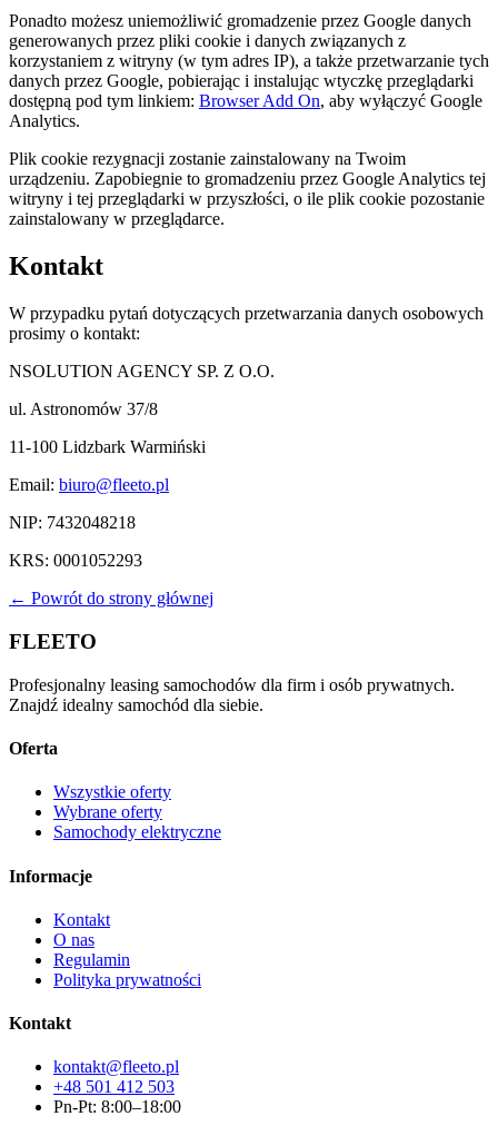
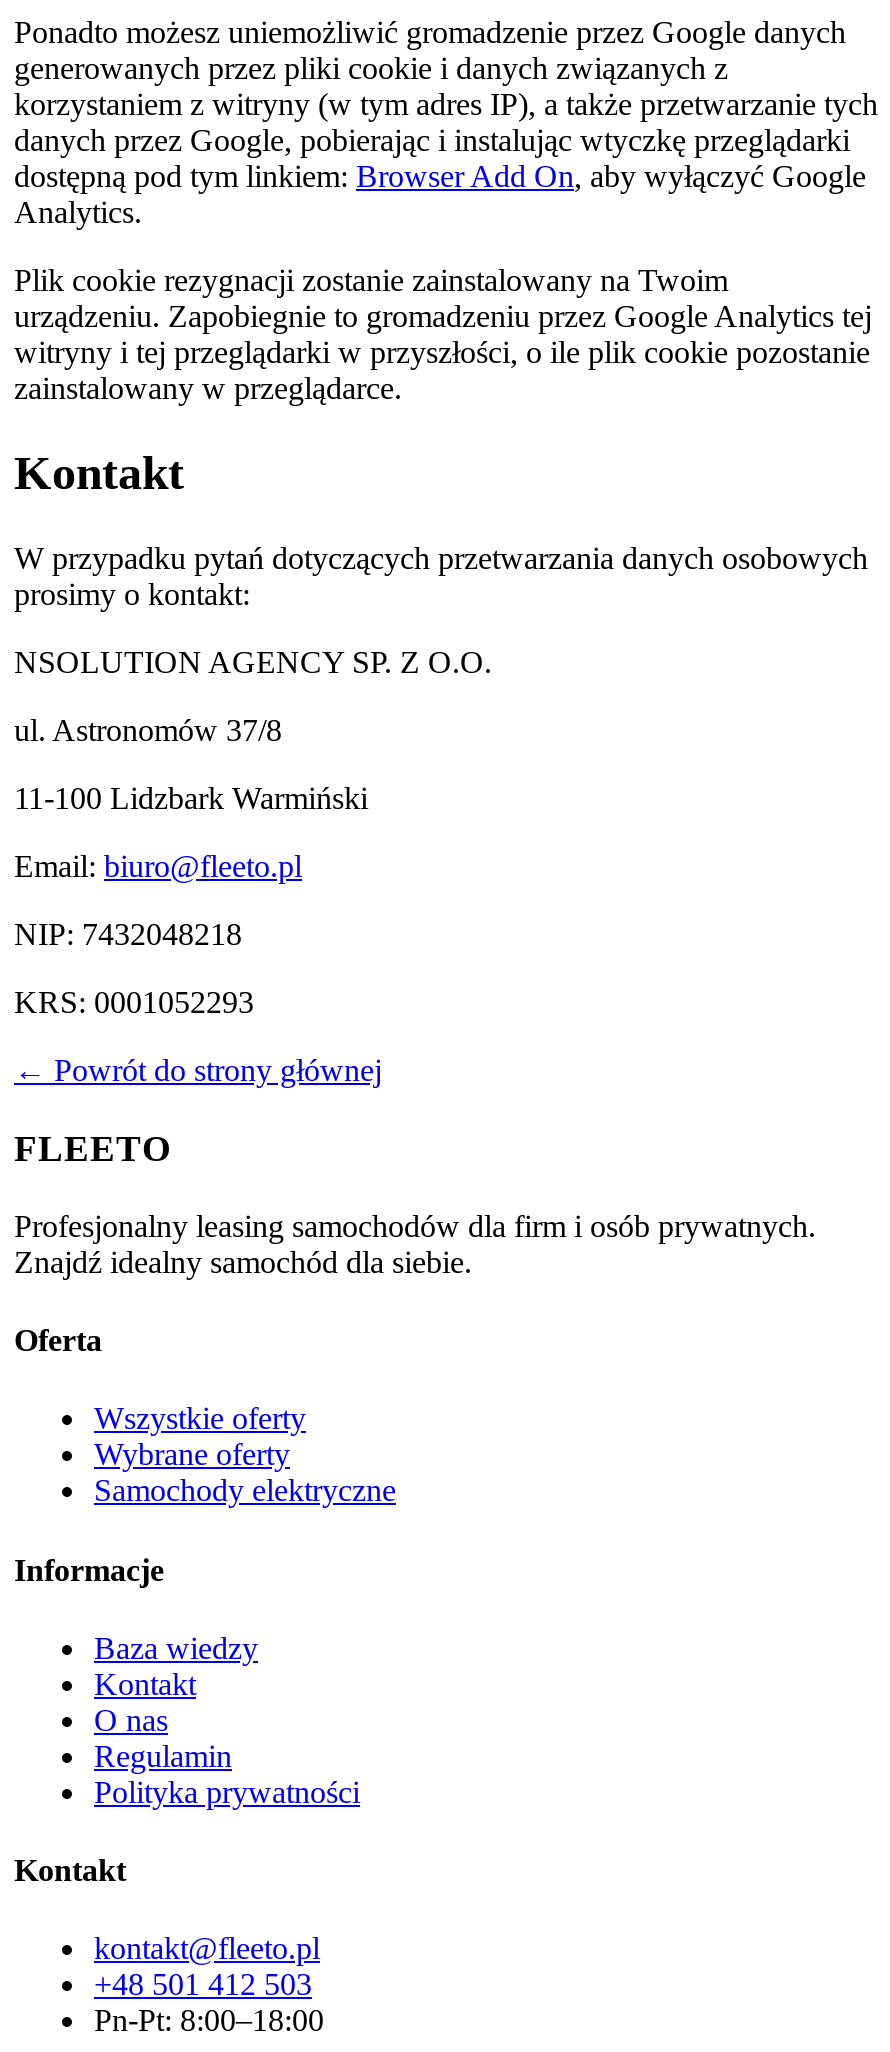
+ Baza wiedzy
